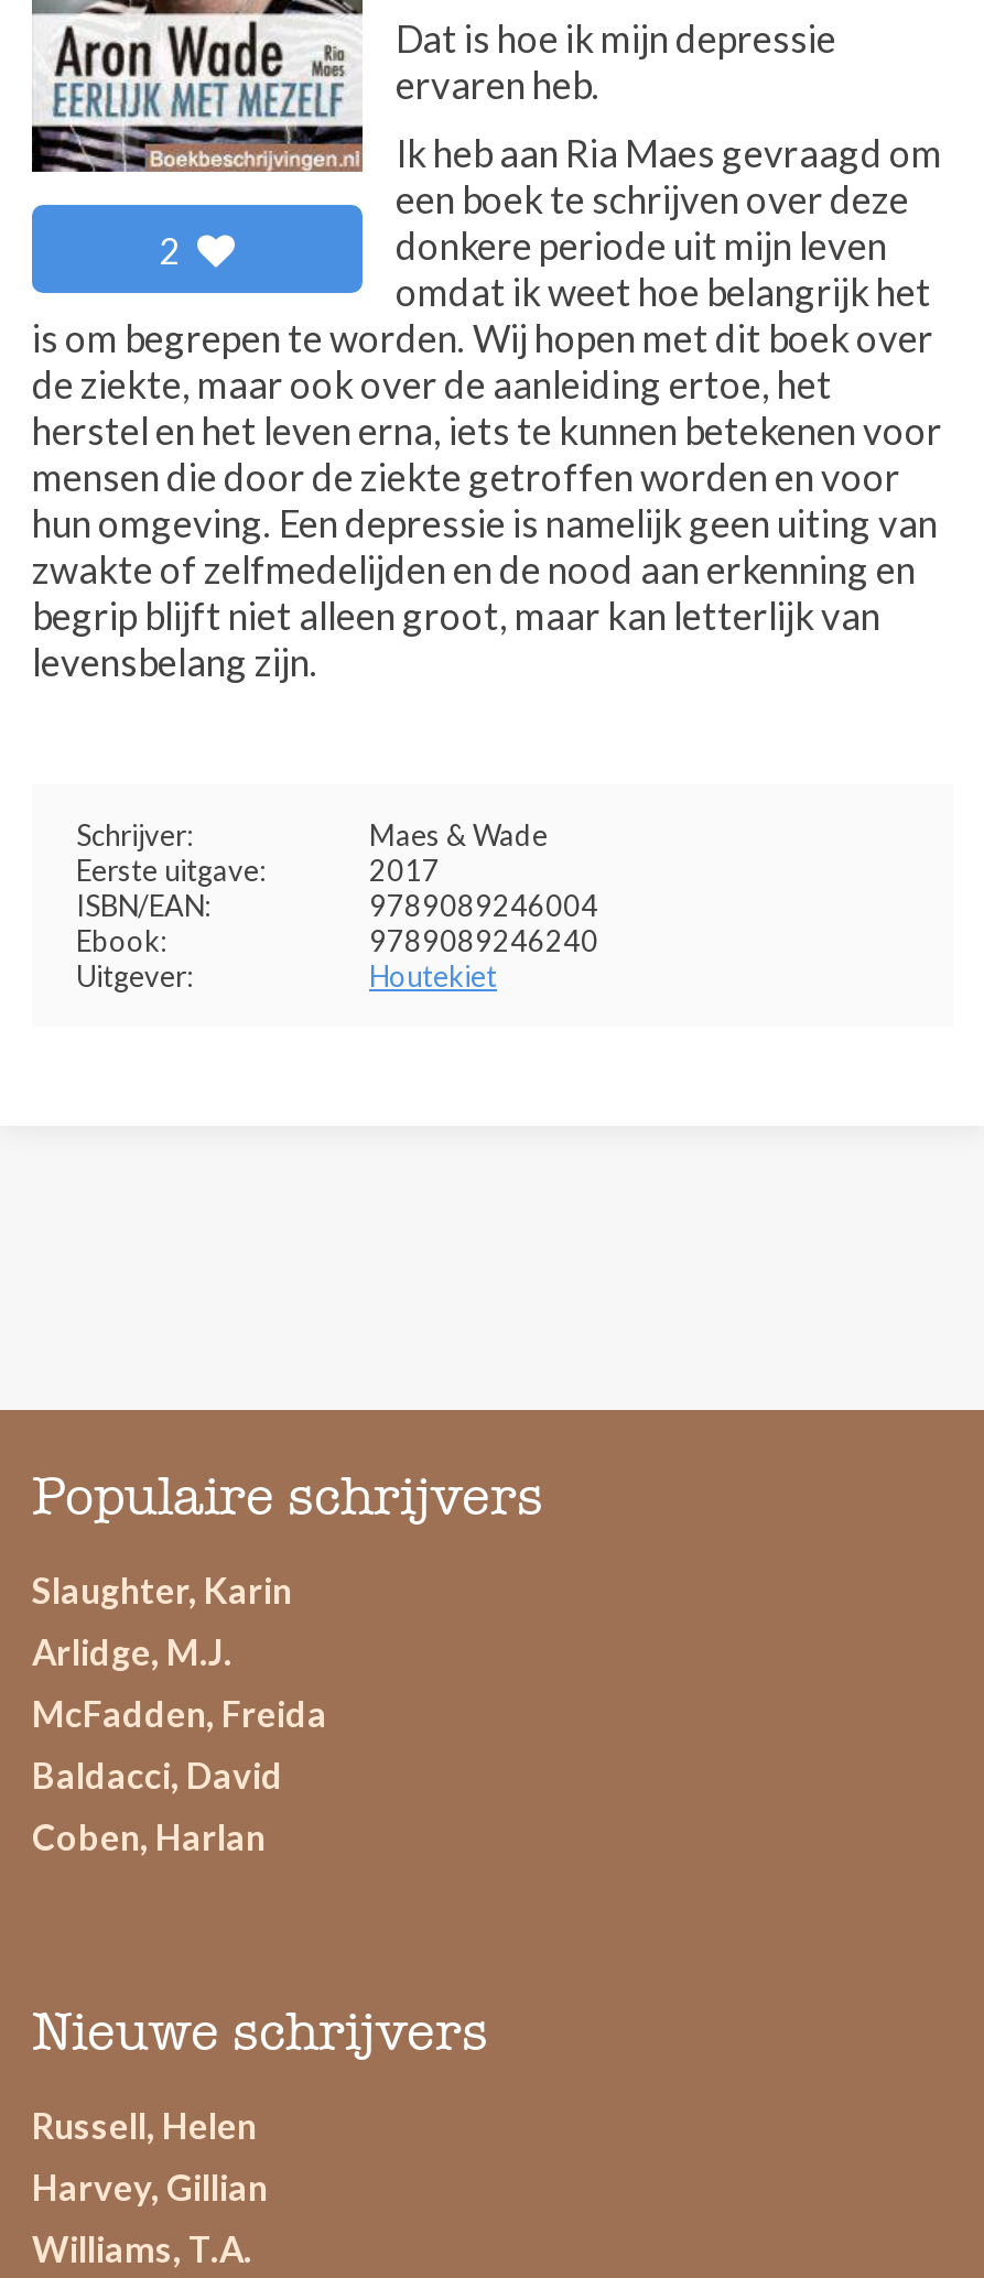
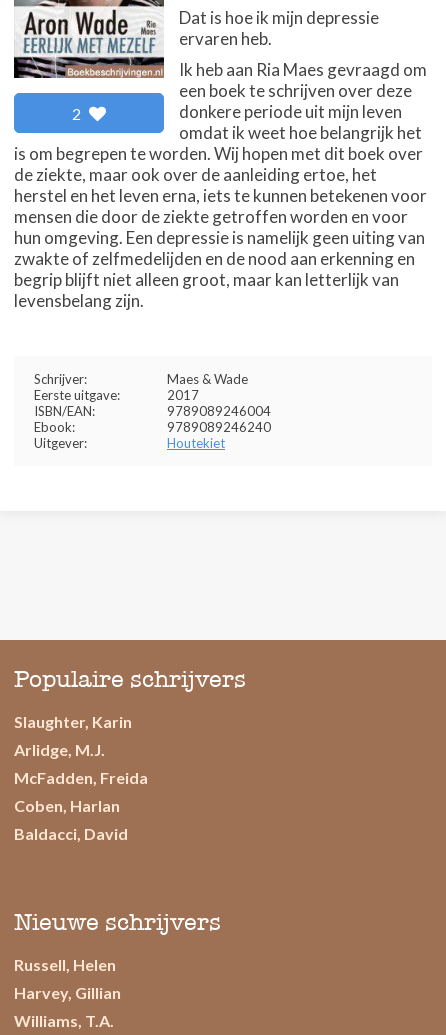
moved down: Baldacci, David

moved up: Coben, Harlan
